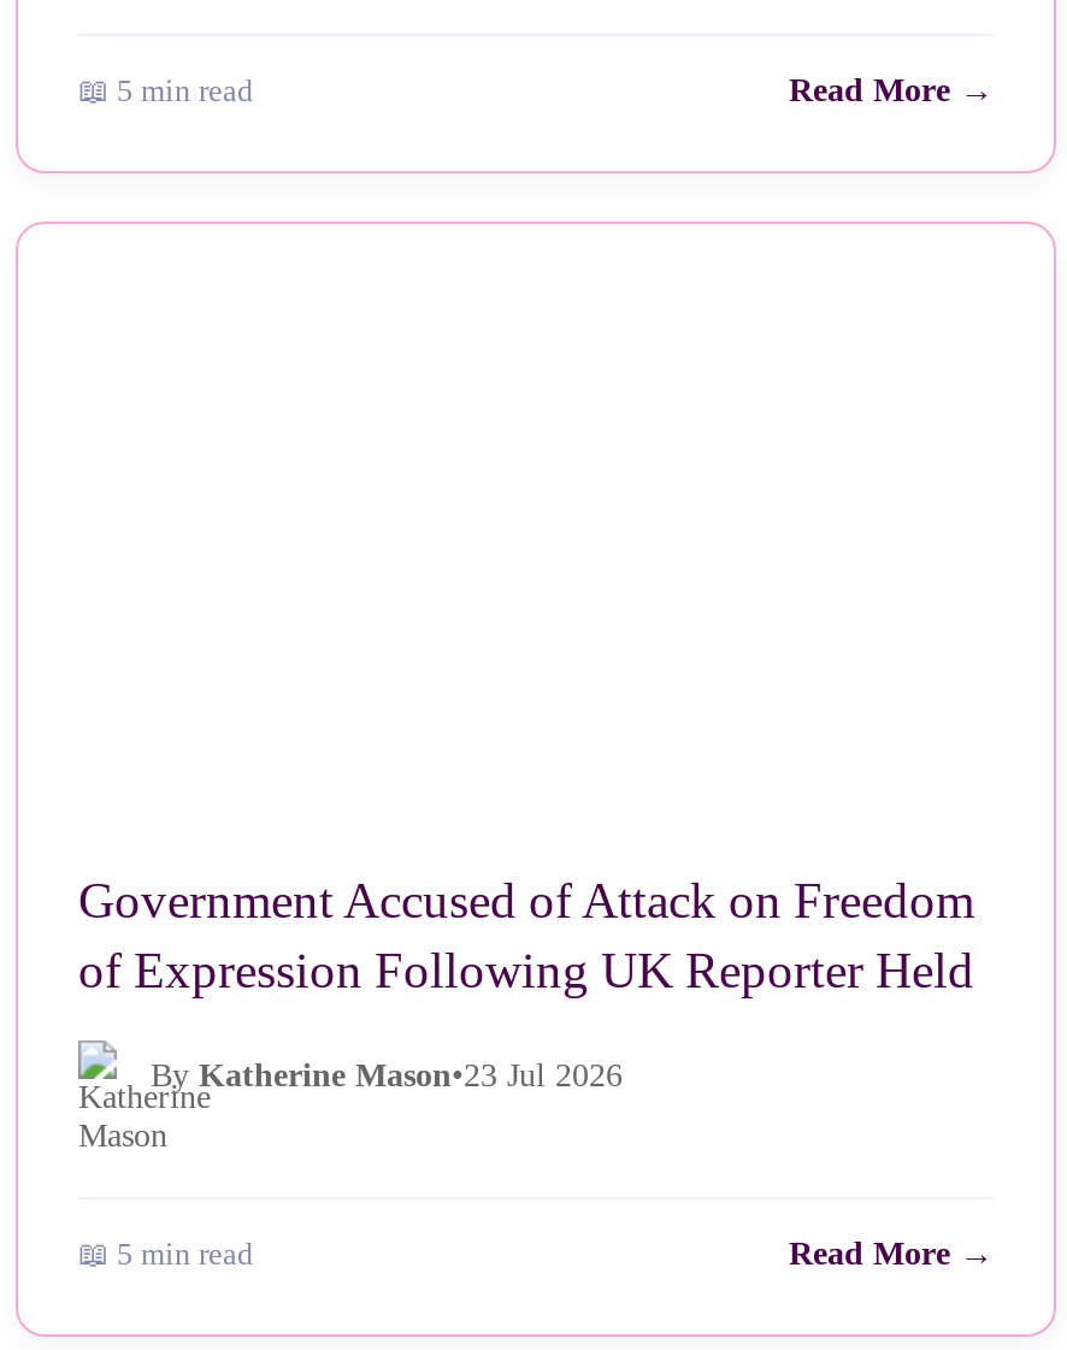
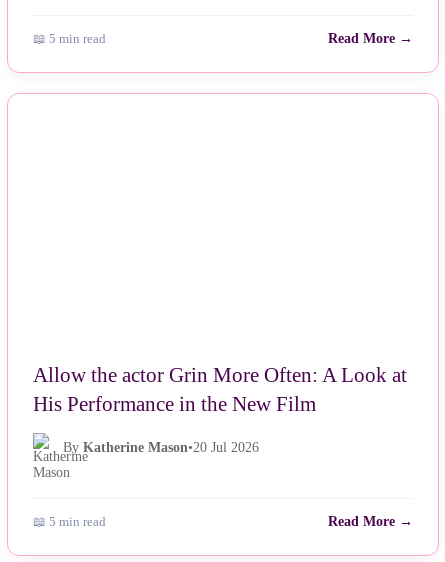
- Government Accused of Attack on Freedom
- of Expression Following UK Reporter Held
+ Allow the actor Grin More Often: A Look at
+ His Performance in the New Film

- By Katherine Mason•23 Jul 2026
+ By Katherine Mason•20 Jul 2026
